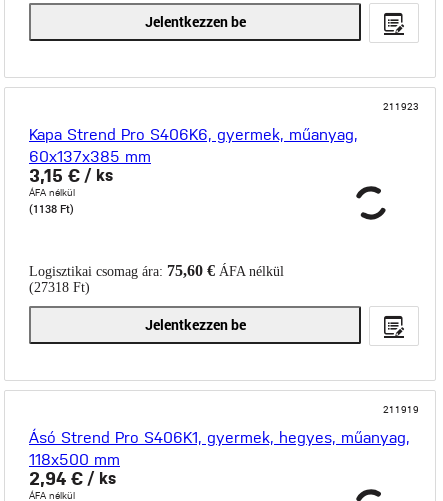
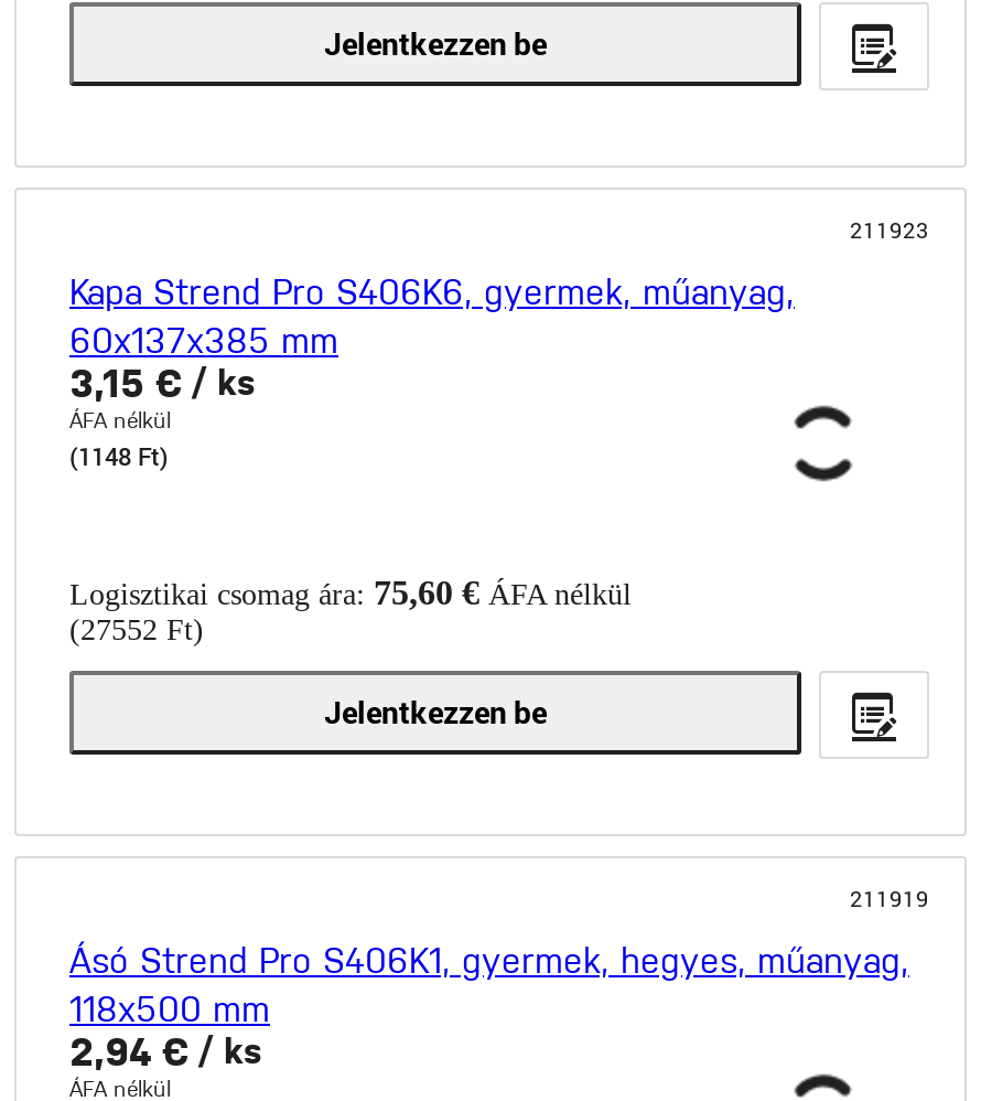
- (1138 Ft)
+ (1148 Ft)

- (27318 Ft)
+ (27552 Ft)
